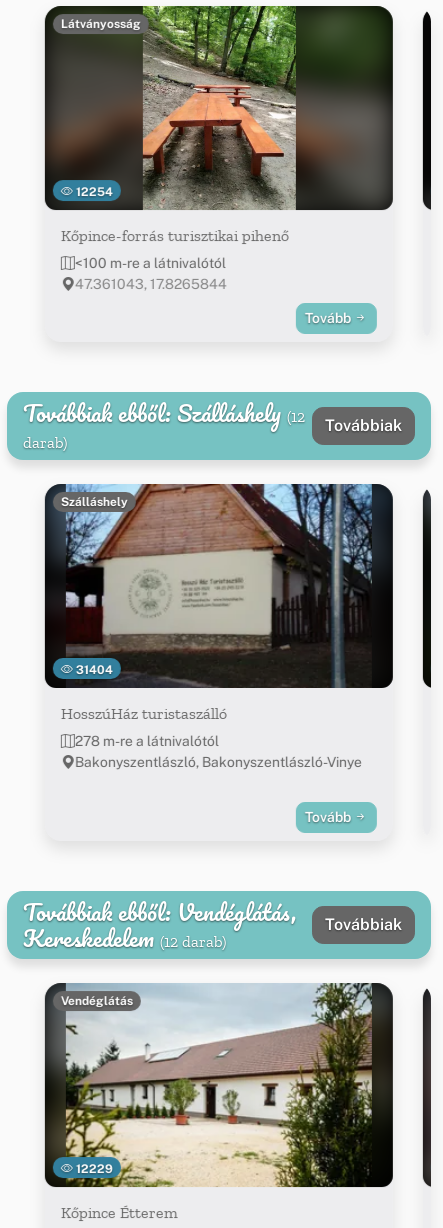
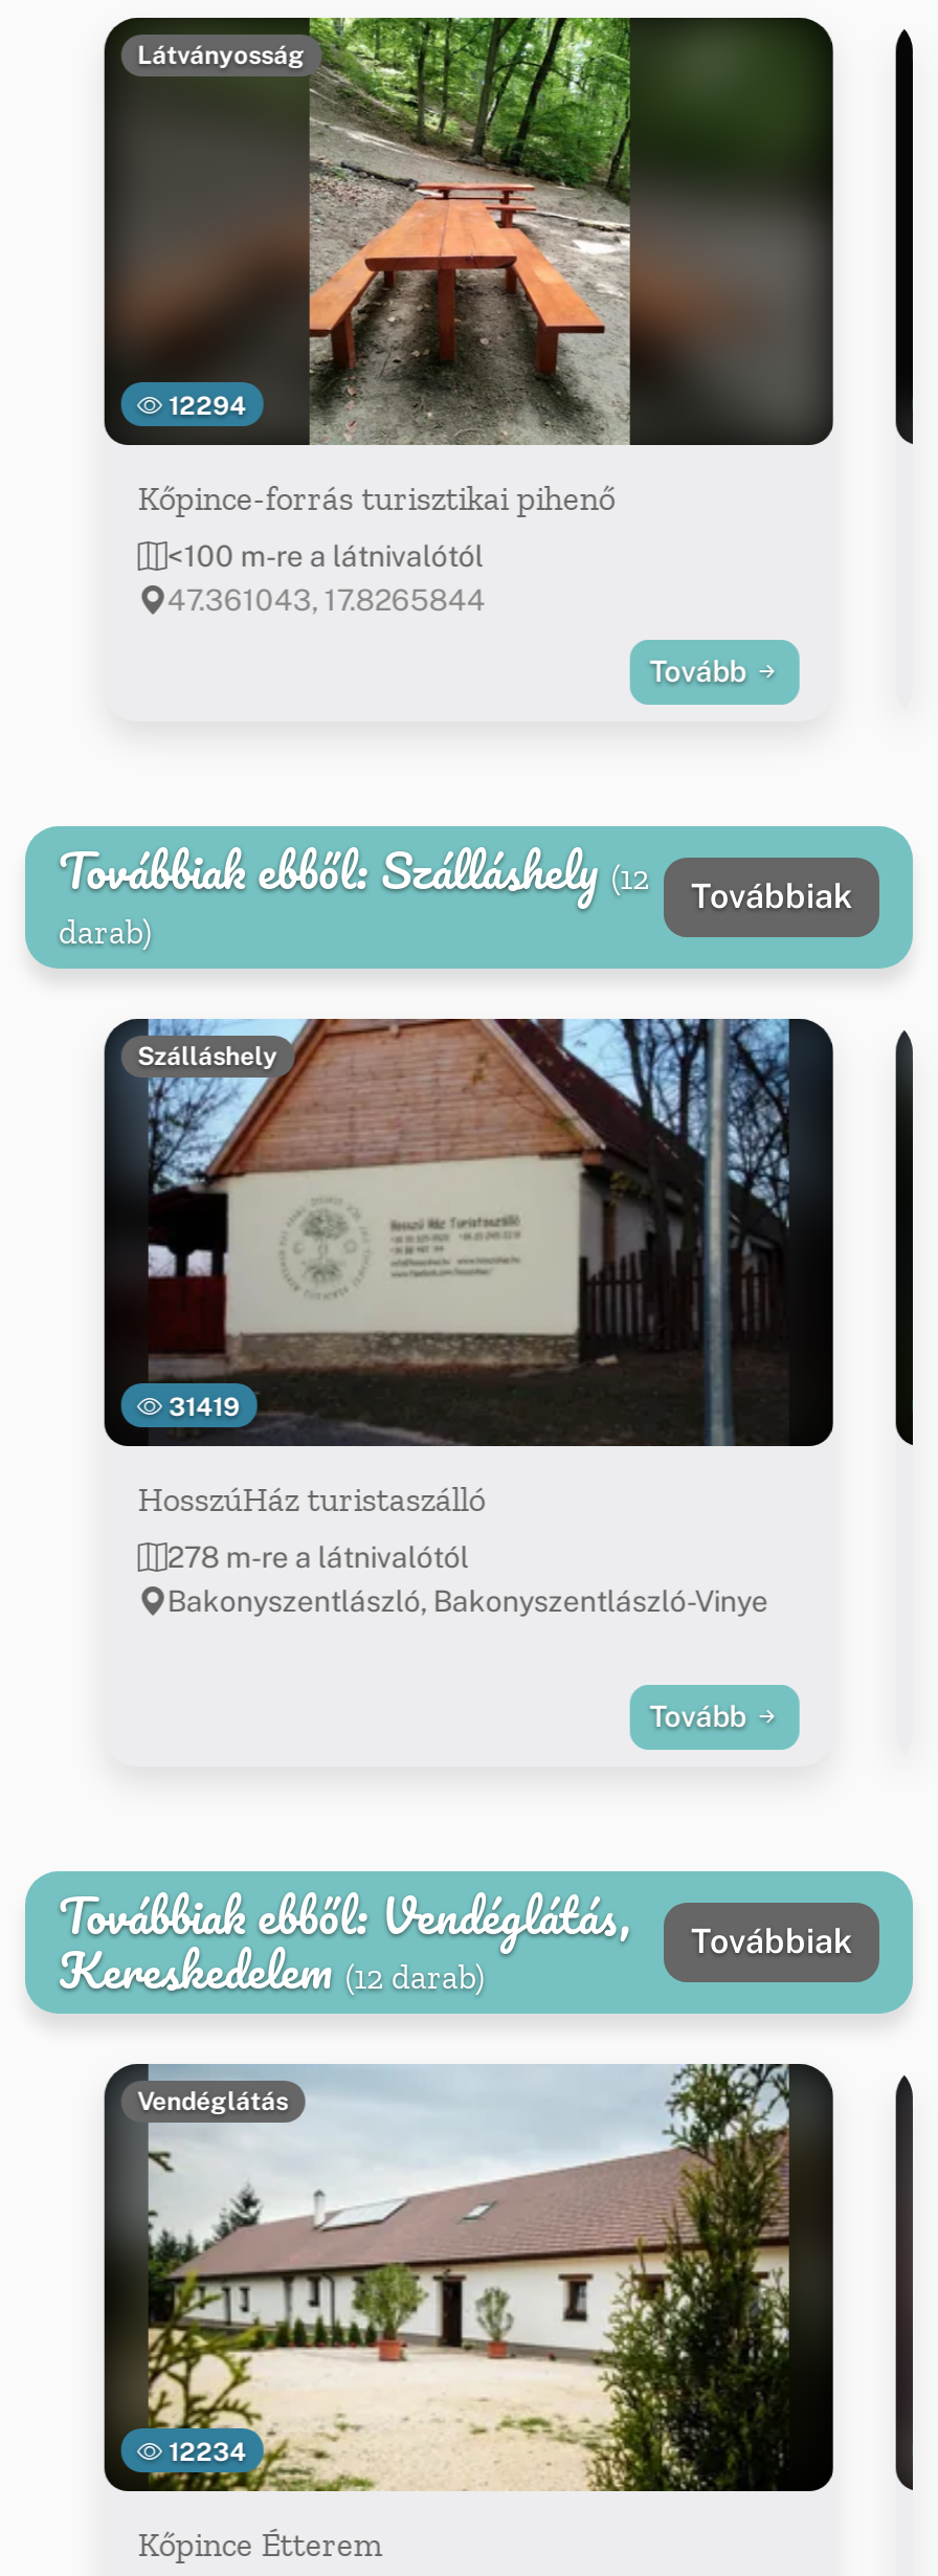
- 12254
+ 12294

- 31404
+ 31419

- 12229
+ 12234
